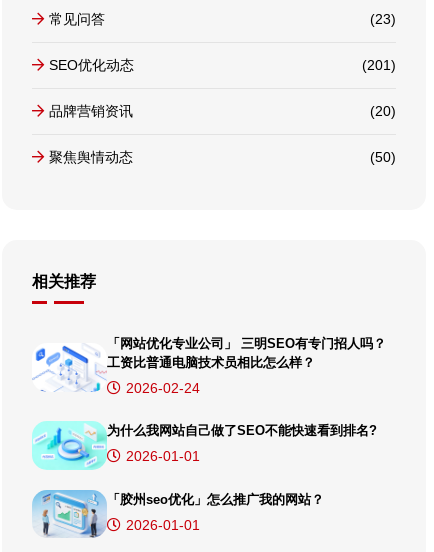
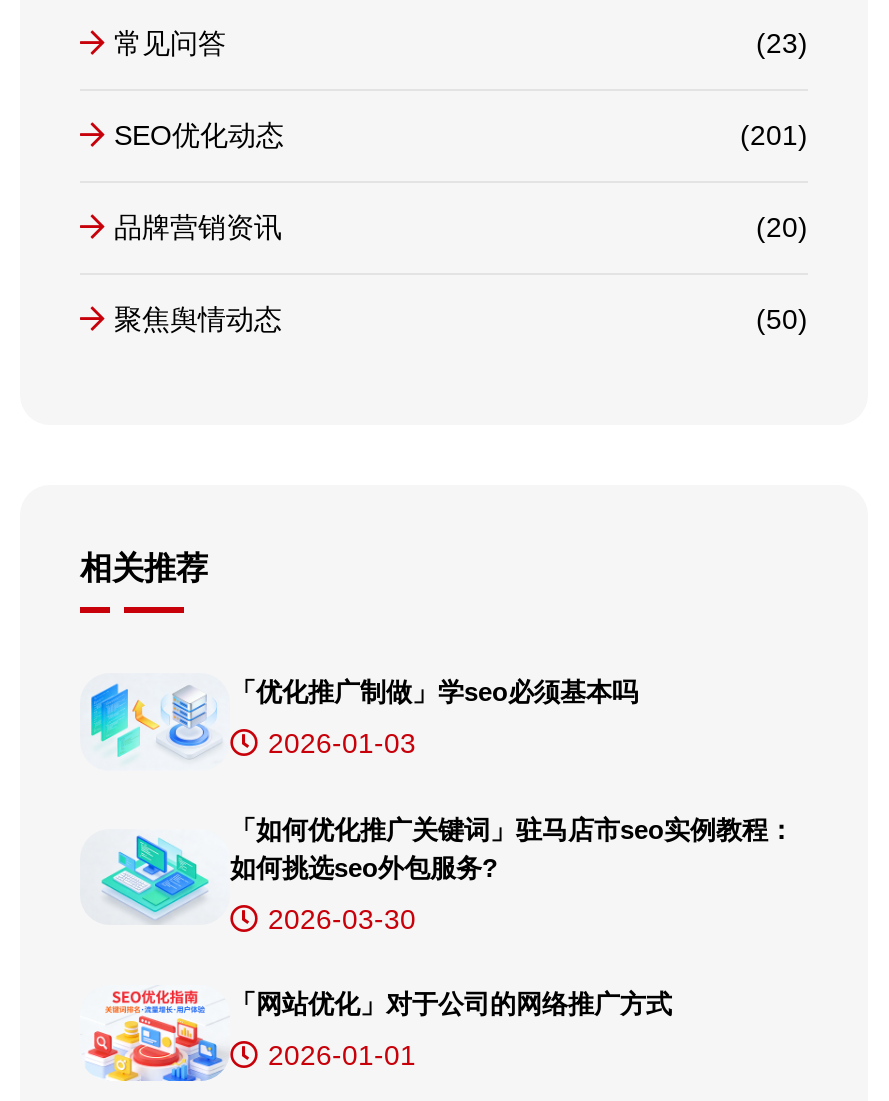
- [image]
- 「网站优化专业公司」 三明SEO有专门招人吗？
- 工资比普通电脑技术员相比怎么样？
+ [image]
+ 「优化推广制做」学seo必须基本吗

- 2026-02-24
+ 2026-01-03

- [image]
- 为什么我网站自己做了SEO不能快速看到排名?
+ [image]
+ 「如何优化推广关键词」驻马店市seo实例教程：
+ 如何挑选seo外包服务?

- 2026-01-01
+ 2026-03-30

- [image]
- 「胶州seo优化」怎么推广我的网站？
+ [image]
+ 「网站优化」对于公司的网络推广方式
